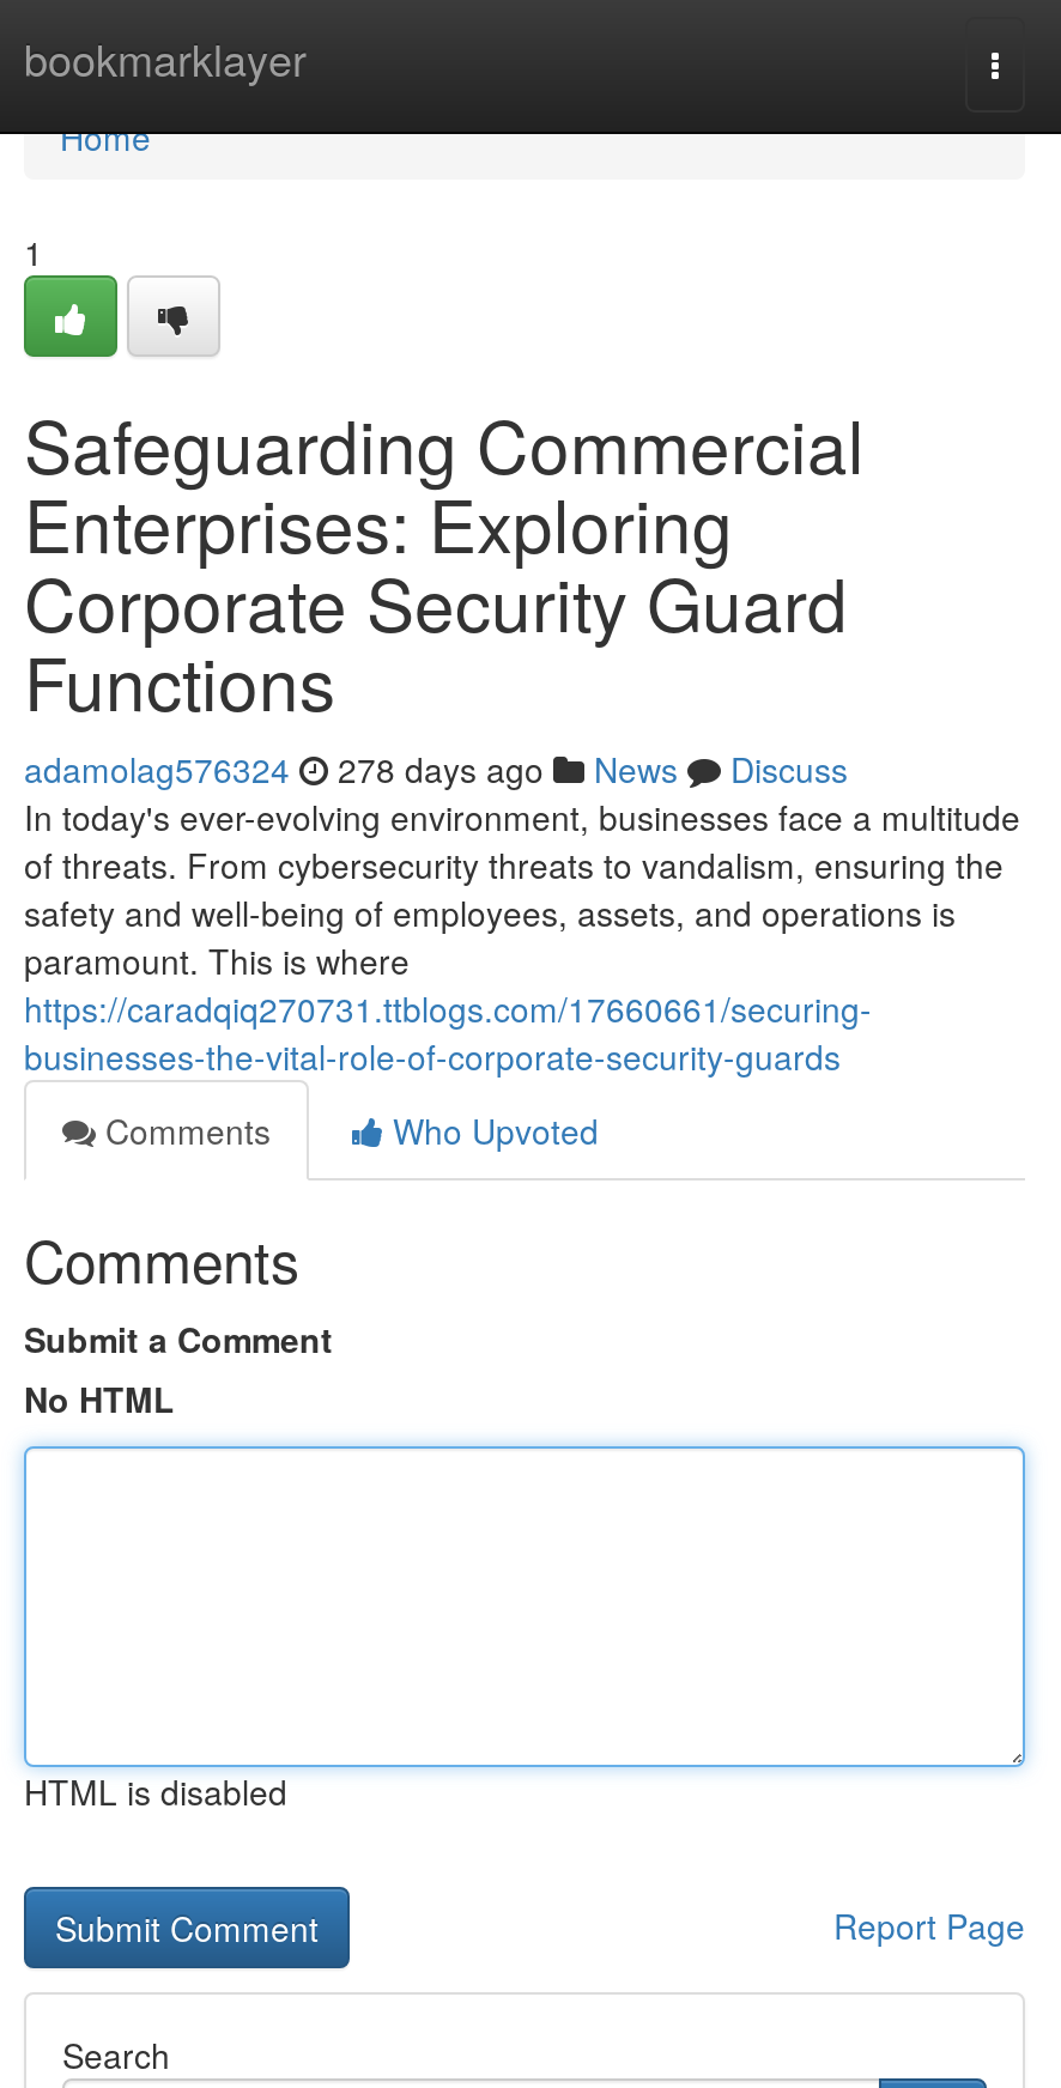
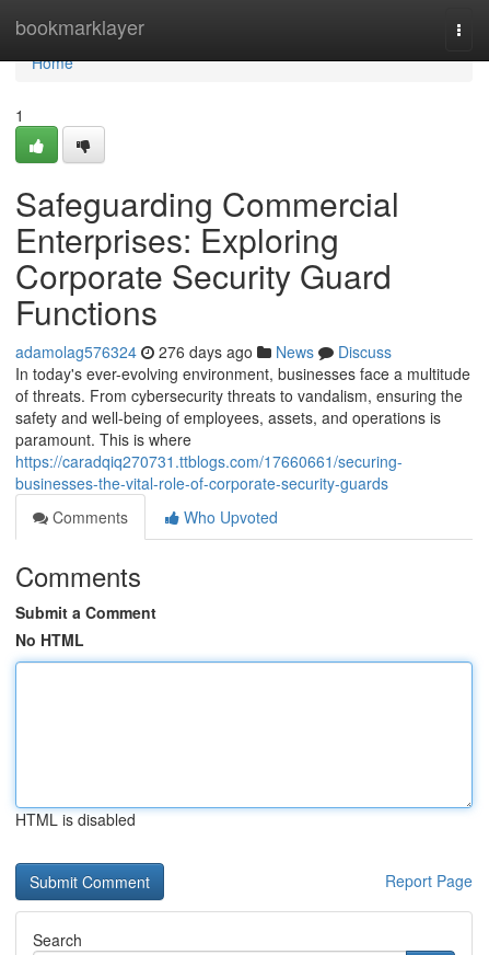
- adamolag576324 278 days ago News Discuss
+ adamolag576324 276 days ago News Discuss
